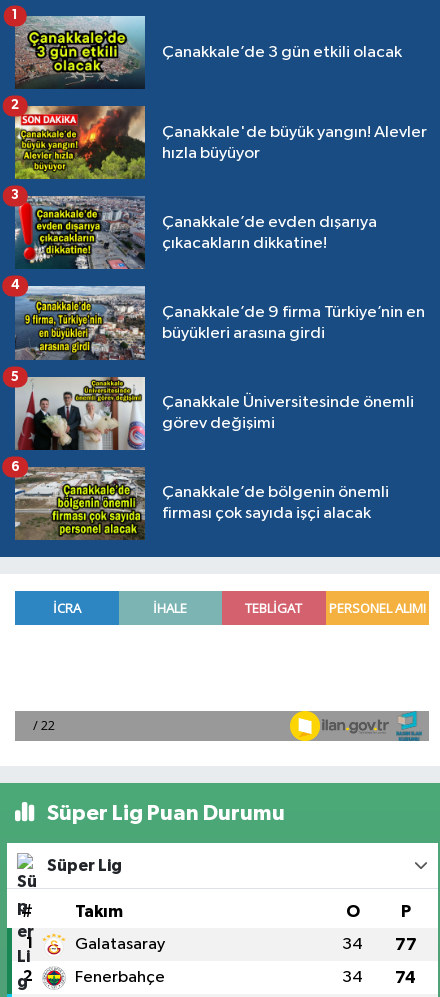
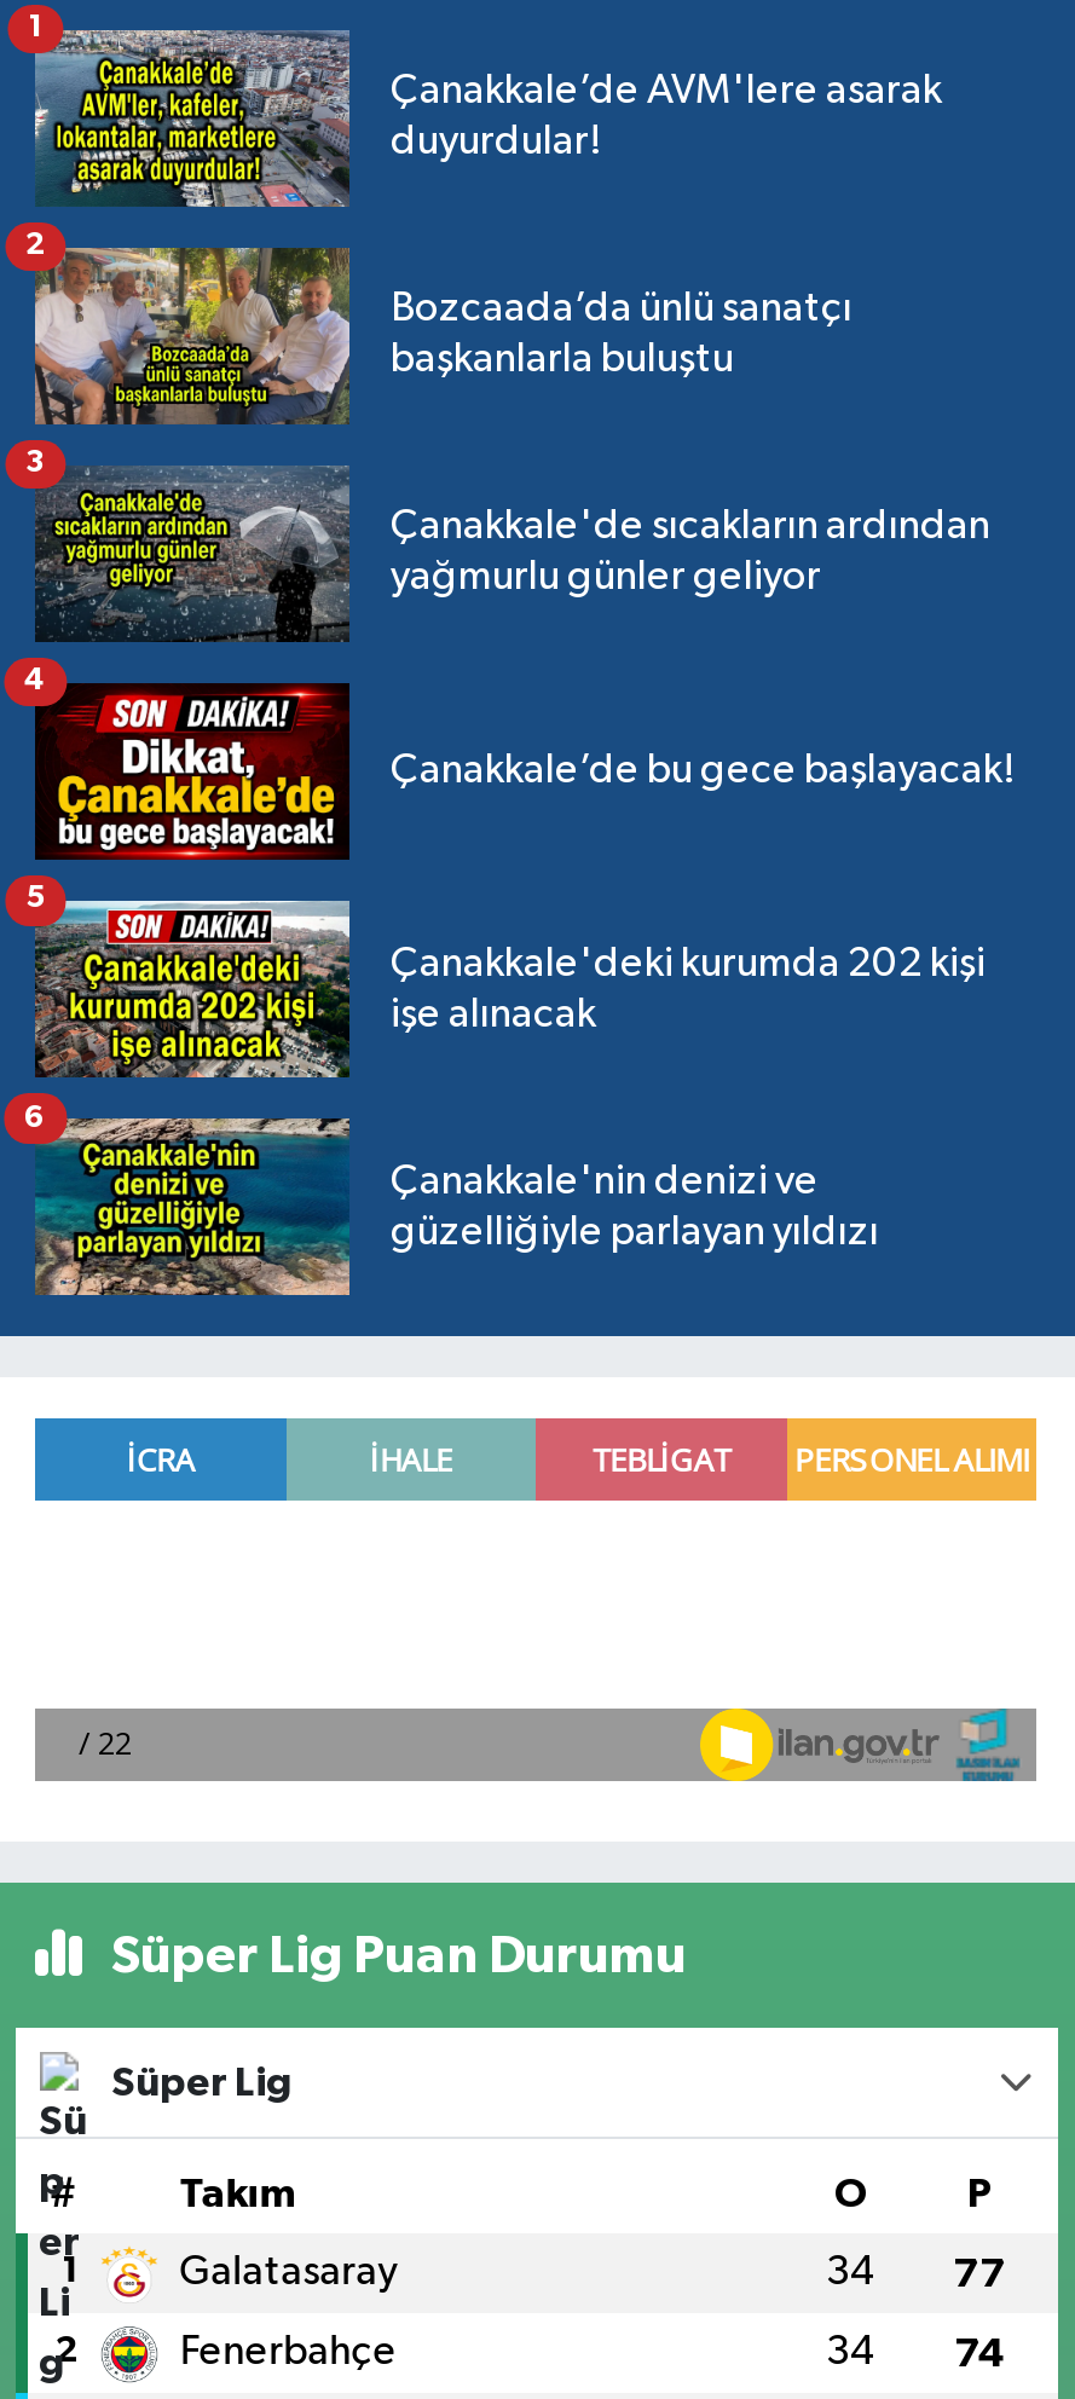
- [image]
- Çanakkale’de 3 gün etkili olacak
+ [image]
+ Çanakkale’de AVM'lere asarak
+ duyurdular!

- [image]
- Çanakkale'de büyük yangın! Alevler
- hızla büyüyor
+ [image]
+ Bozcaada’da ünlü sanatçı
+ başkanlarla buluştu

- [image]
- Çanakkale’de evden dışarıya
- çıkacakların dikkatine!
+ [image]
+ Çanakkale'de sıcakların ardından
+ yağmurlu günler geliyor

- [image]
- Çanakkale’de 9 firma Türkiye’nin en
- büyükleri arasına girdi
+ [image]
+ Çanakkale’de bu gece başlayacak!

- [image]
- Çanakkale Üniversitesinde önemli
- görev değişimi
+ [image]
+ Çanakkale'deki kurumda 202 kişi
+ işe alınacak

- [image]
- Çanakkale’de bölgenin önemli
- firması çok sayıda işçi alacak
+ [image]
+ Çanakkale'nin denizi ve
+ güzelliğiyle parlayan yıldızı
